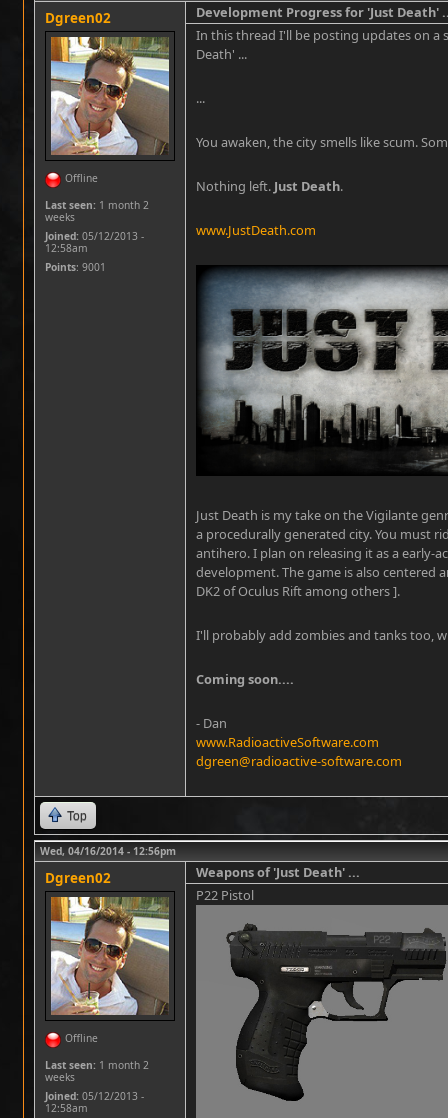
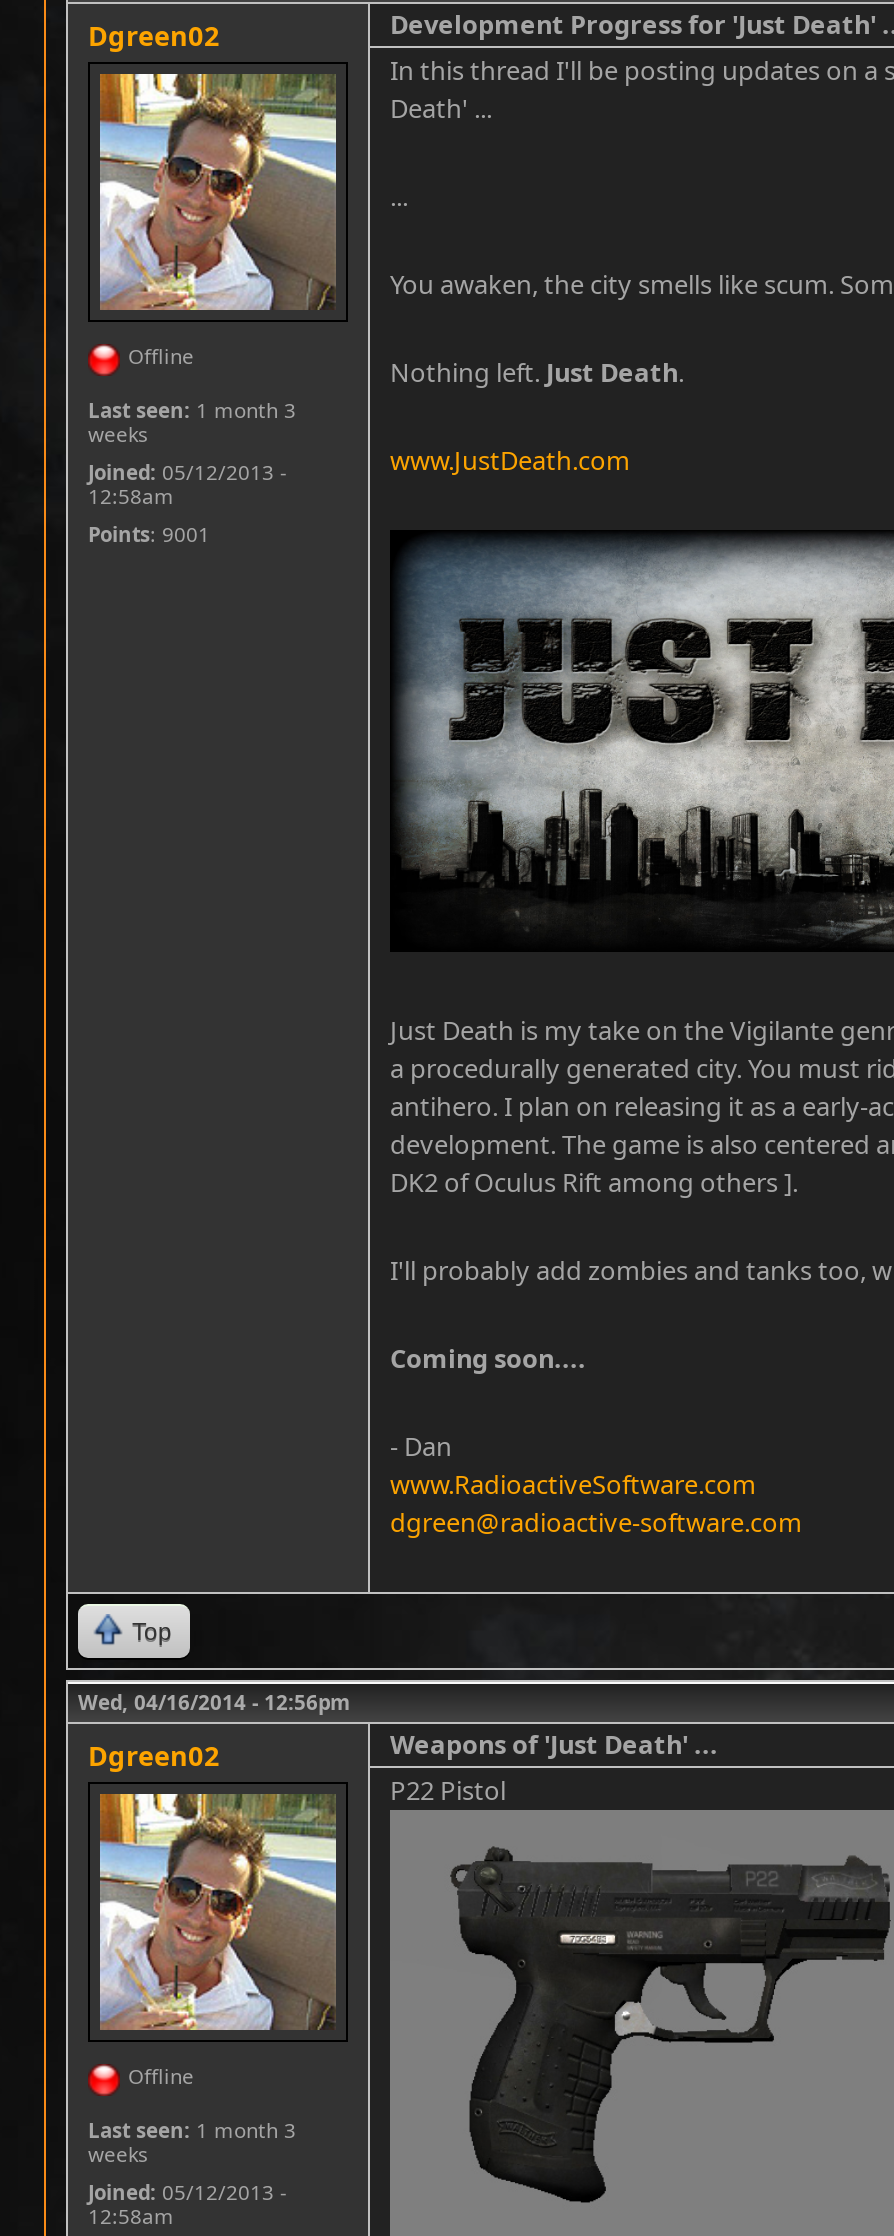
- Last seen: 1 month 2
+ Last seen: 1 month 3

- Last seen: 1 month 2
+ Last seen: 1 month 3
